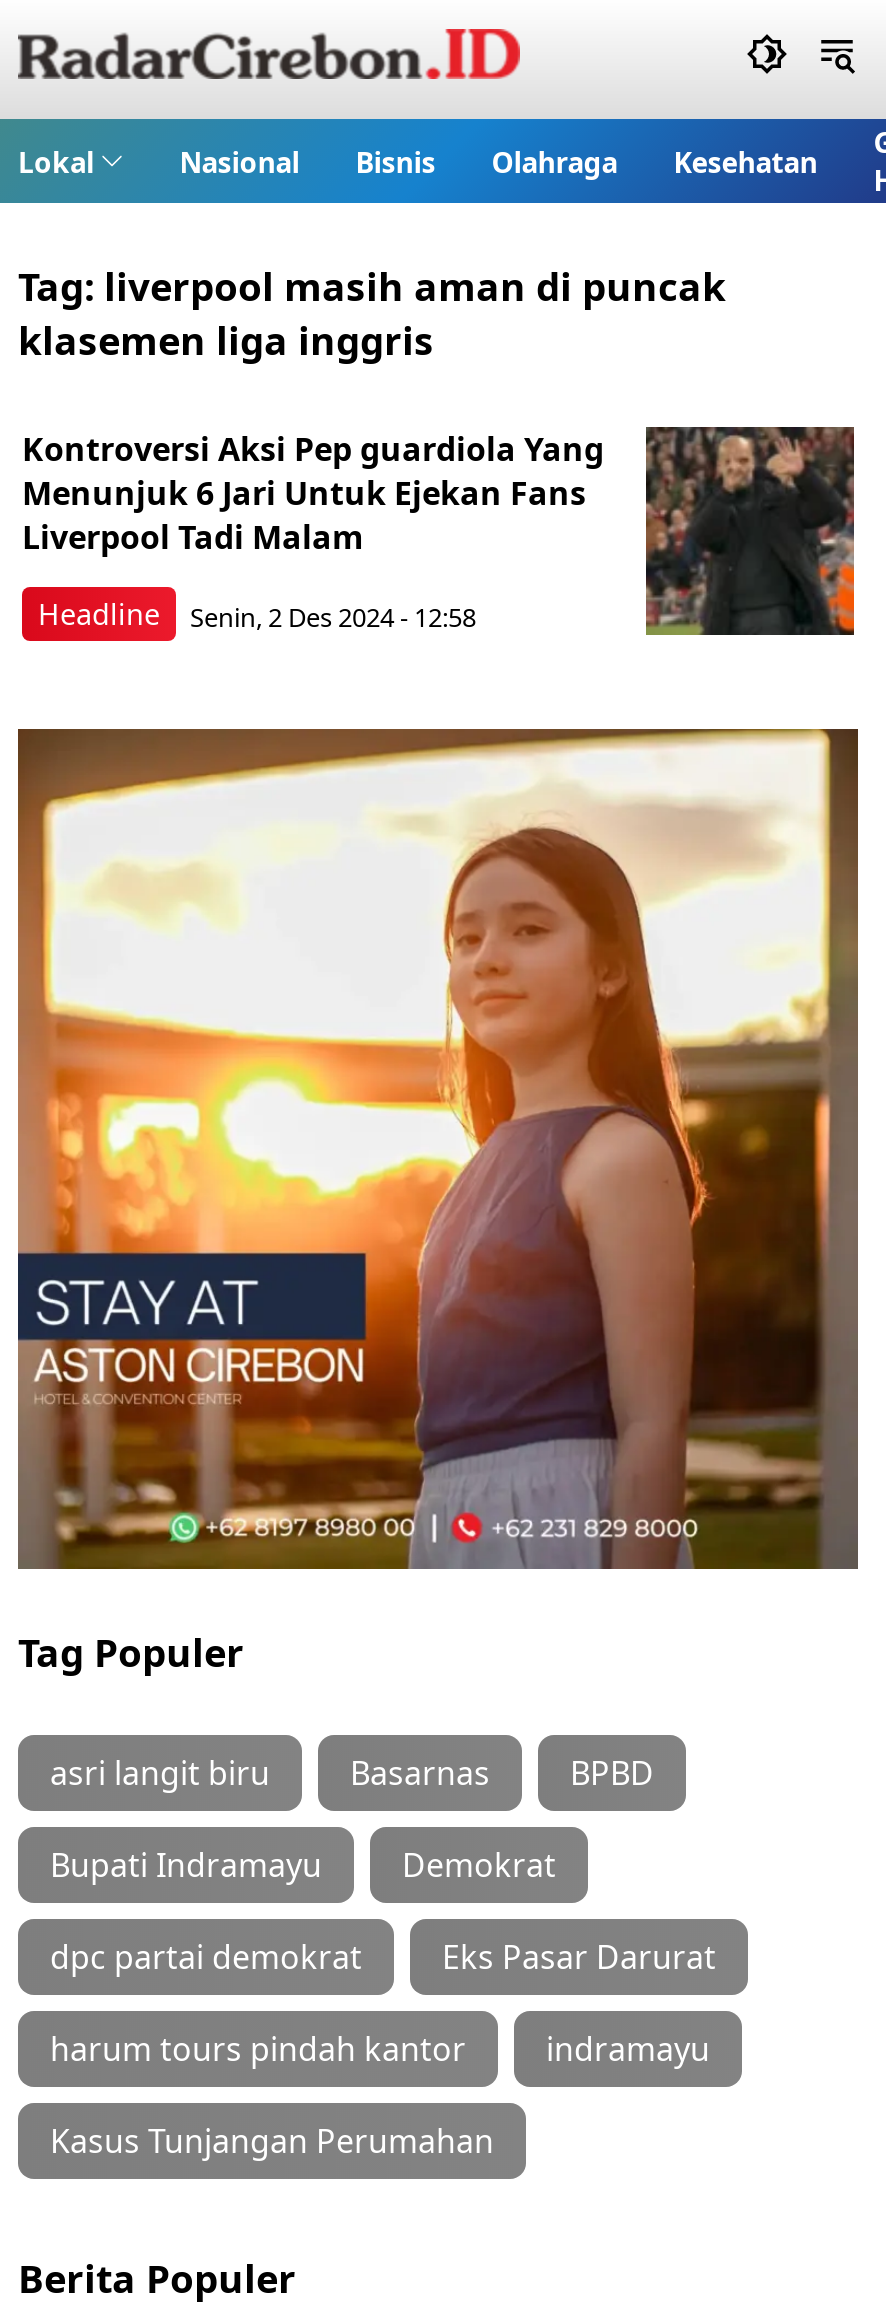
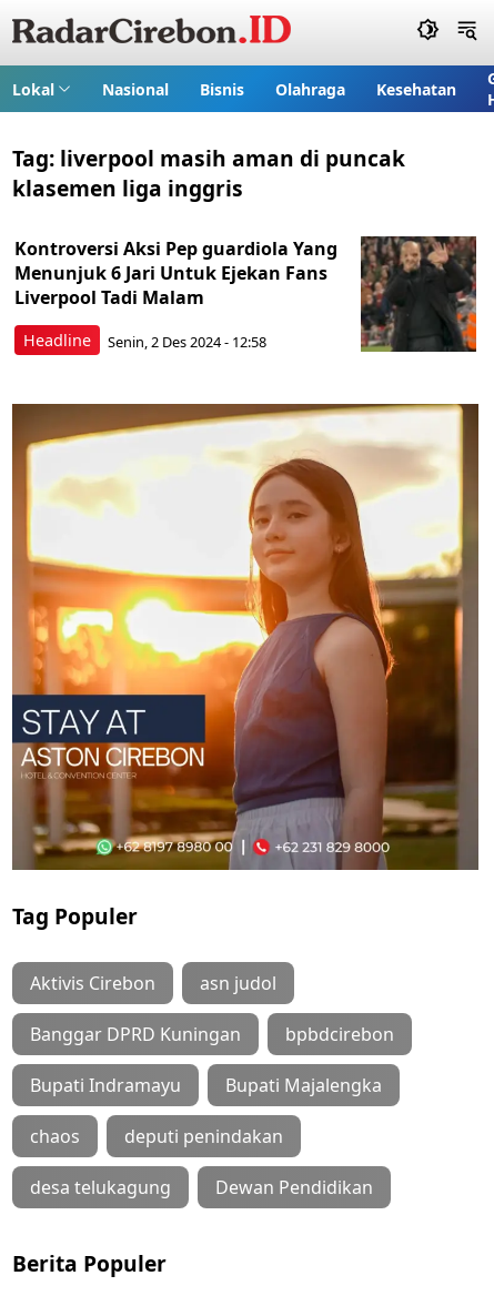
- asri langit biru
- Basarnas
- BPBD
+ Aktivis Cirebon
+ asn judol
+ Banggar DPRD Kuningan
+ bpbdcirebon

- Demokrat
- dpc partai demokrat
- Eks Pasar Darurat
- harum tours pindah kantor
- indramayu
- Kasus Tunjangan Perumahan
+ Bupati Majalengka
+ chaos
+ deputi penindakan
+ desa telukagung
+ Dewan Pendidikan

moved down: Bupati Indramayu
